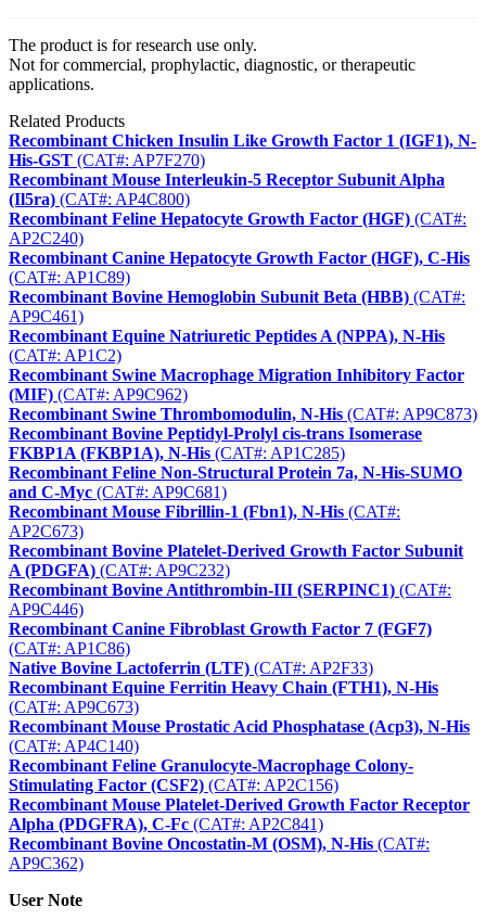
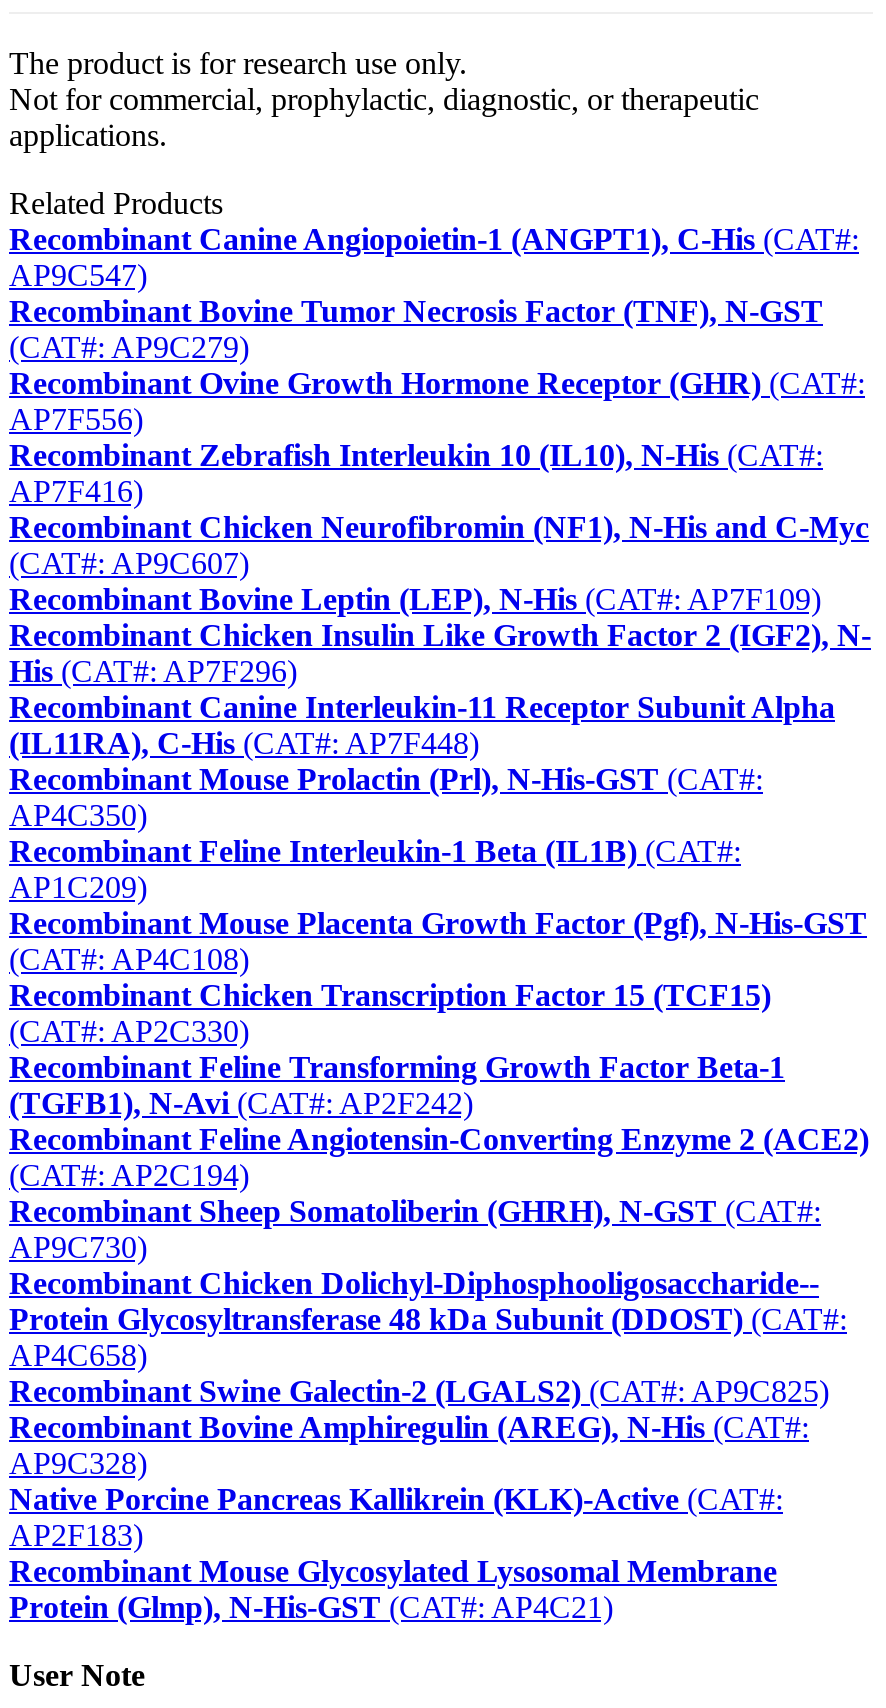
- Recombinant Chicken Insulin Like Growth Factor 1 (IGF1), N-
- His-GST (CAT#: AP7F270)
- Recombinant Mouse Interleukin-5 Receptor Subunit Alpha
- (Il5ra) (CAT#: AP4C800)
- Recombinant Feline Hepatocyte Growth Factor (HGF) (CAT#:
- AP2C240)
- Recombinant Canine Hepatocyte Growth Factor (HGF), C-His
- (CAT#: AP1C89)
- Recombinant Bovine Hemoglobin Subunit Beta (HBB) (CAT#:
- AP9C461)
- Recombinant Equine Natriuretic Peptides A (NPPA), N-His
- (CAT#: AP1C2)
- Recombinant Swine Macrophage Migration Inhibitory Factor
- (MIF) (CAT#: AP9C962)
- Recombinant Swine Thrombomodulin, N-His (CAT#: AP9C873)
- Recombinant Bovine Peptidyl-Prolyl cis-trans Isomerase
- FKBP1A (FKBP1A), N-His (CAT#: AP1C285)
- Recombinant Feline Non-Structural Protein 7a, N-His-SUMO
- and C-Myc (CAT#: AP9C681)
- Recombinant Mouse Fibrillin-1 (Fbn1), N-His (CAT#:
- AP2C673)
- Recombinant Bovine Platelet-Derived Growth Factor Subunit
- A (PDGFA) (CAT#: AP9C232)
- Recombinant Bovine Antithrombin-III (SERPINC1) (CAT#:
- AP9C446)
- Recombinant Canine Fibroblast Growth Factor 7 (FGF7)
- (CAT#: AP1C86)
- Native Bovine Lactoferrin (LTF) (CAT#: AP2F33)
- Recombinant Equine Ferritin Heavy Chain (FTH1), N-His
- (CAT#: AP9C673)
- Recombinant Mouse Prostatic Acid Phosphatase (Acp3), N-His
- (CAT#: AP4C140)
- Recombinant Feline Granulocyte-Macrophage Colony-
- Stimulating Factor (CSF2) (CAT#: AP2C156)
- Recombinant Mouse Platelet-Derived Growth Factor Receptor
- Alpha (PDGFRA), C-Fc (CAT#: AP2C841)
- Recombinant Bovine Oncostatin-M (OSM), N-His (CAT#:
- AP9C362)
+ Recombinant Canine Angiopoietin-1 (ANGPT1), C-His (CAT#:
+ AP9C547)
+ Recombinant Bovine Tumor Necrosis Factor (TNF), N-GST
+ (CAT#: AP9C279)
+ Recombinant Ovine Growth Hormone Receptor (GHR) (CAT#:
+ AP7F556)
+ Recombinant Zebrafish Interleukin 10 (IL10), N-His (CAT#:
+ AP7F416)
+ Recombinant Chicken Neurofibromin (NF1), N-His and C-Myc
+ (CAT#: AP9C607)
+ Recombinant Bovine Leptin (LEP), N-His (CAT#: AP7F109)
+ Recombinant Chicken Insulin Like Growth Factor 2 (IGF2), N-
+ His (CAT#: AP7F296)
+ Recombinant Canine Interleukin-11 Receptor Subunit Alpha
+ (IL11RA), C-His (CAT#: AP7F448)
+ Recombinant Mouse Prolactin (Prl), N-His-GST (CAT#:
+ AP4C350)
+ Recombinant Feline Interleukin-1 Beta (IL1B) (CAT#:
+ AP1C209)
+ Recombinant Mouse Placenta Growth Factor (Pgf), N-His-GST
+ (CAT#: AP4C108)
+ Recombinant Chicken Transcription Factor 15 (TCF15)
+ (CAT#: AP2C330)
+ Recombinant Feline Transforming Growth Factor Beta-1
+ (TGFB1), N-Avi (CAT#: AP2F242)
+ Recombinant Feline Angiotensin-Converting Enzyme 2 (ACE2)
+ (CAT#: AP2C194)
+ Recombinant Sheep Somatoliberin (GHRH), N-GST (CAT#:
+ AP9C730)
+ Recombinant Chicken Dolichyl-Diphosphooligosaccharide--
+ Protein Glycosyltransferase 48 kDa Subunit (DDOST) (CAT#:
+ AP4C658)
+ Recombinant Swine Galectin-2 (LGALS2) (CAT#: AP9C825)
+ Recombinant Bovine Amphiregulin (AREG), N-His (CAT#:
+ AP9C328)
+ Native Porcine Pancreas Kallikrein (KLK)-Active (CAT#:
+ AP2F183)
+ Recombinant Mouse Glycosylated Lysosomal Membrane
+ Protein (Glmp), N-His-GST (CAT#: AP4C21)
